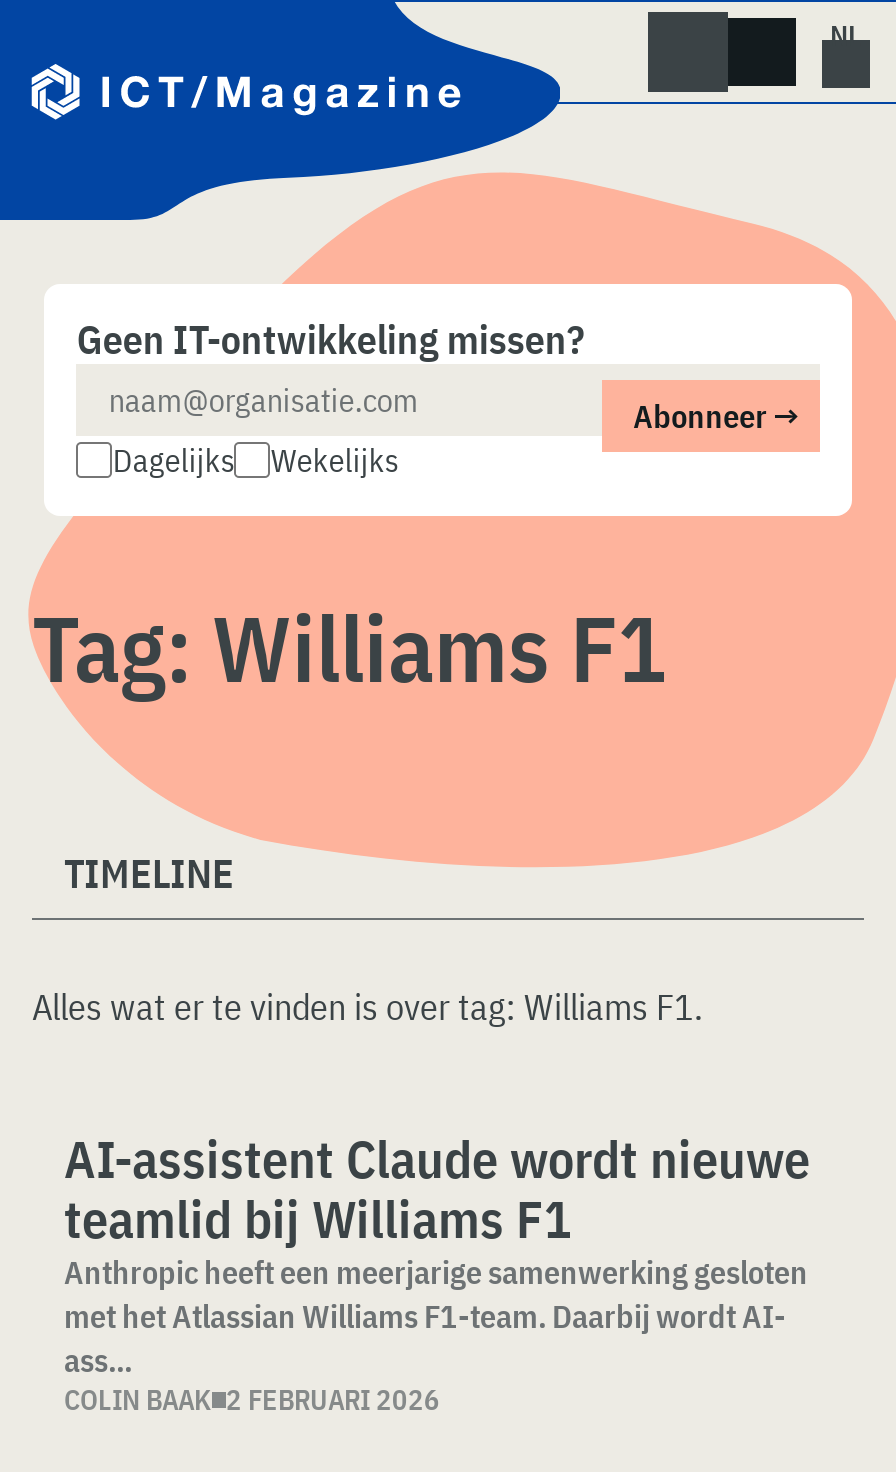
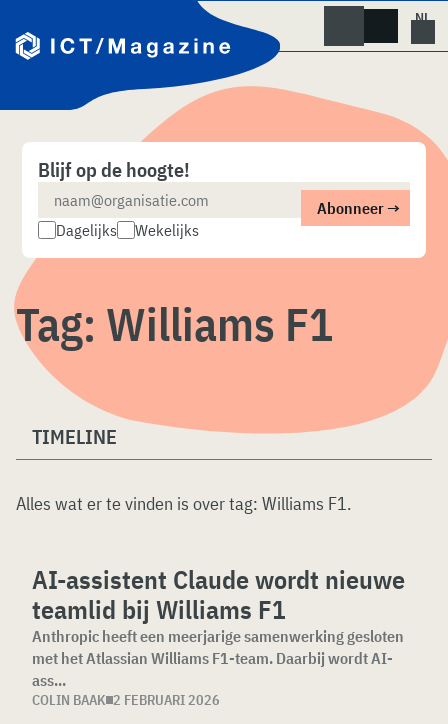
- Geen IT-ontwikkeling missen?
+ Blijf op de hoogte!
